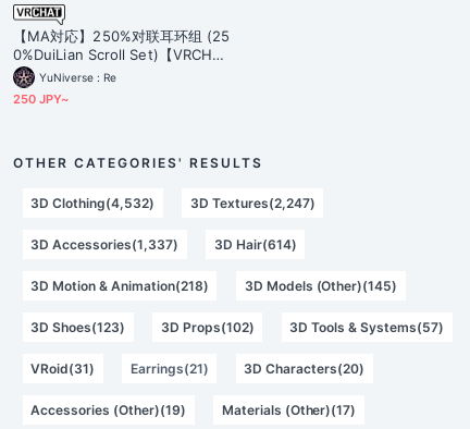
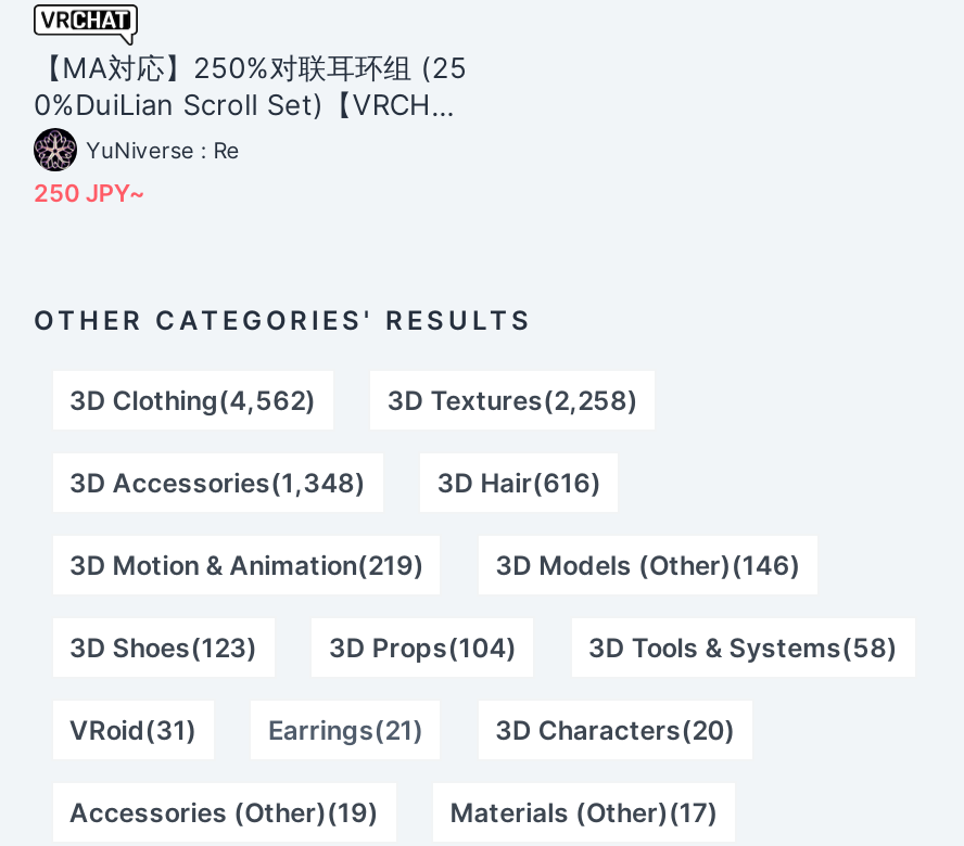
- 3D Clothing(4,532)
+ 3D Clothing(4,562)

- 3D Textures(2,247)
+ 3D Textures(2,258)

- 3D Accessories(1,337)
+ 3D Accessories(1,348)

- 3D Hair(614)
+ 3D Hair(616)

- 3D Motion & Animation(218)
+ 3D Motion & Animation(219)

- 3D Models (Other)(145)
+ 3D Models (Other)(146)

- 3D Props(102)
+ 3D Props(104)

- 3D Tools & Systems(57)
+ 3D Tools & Systems(58)
